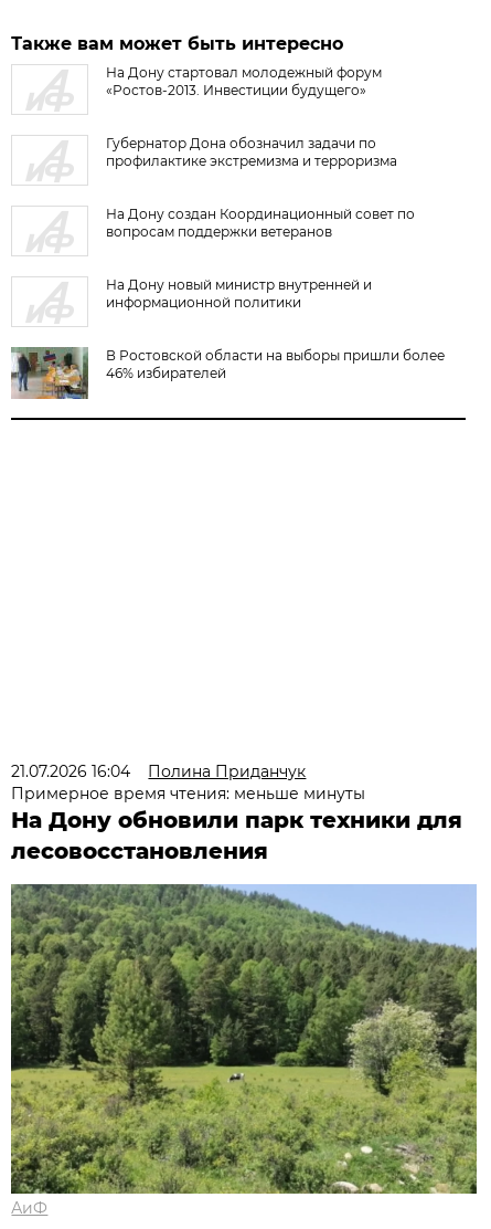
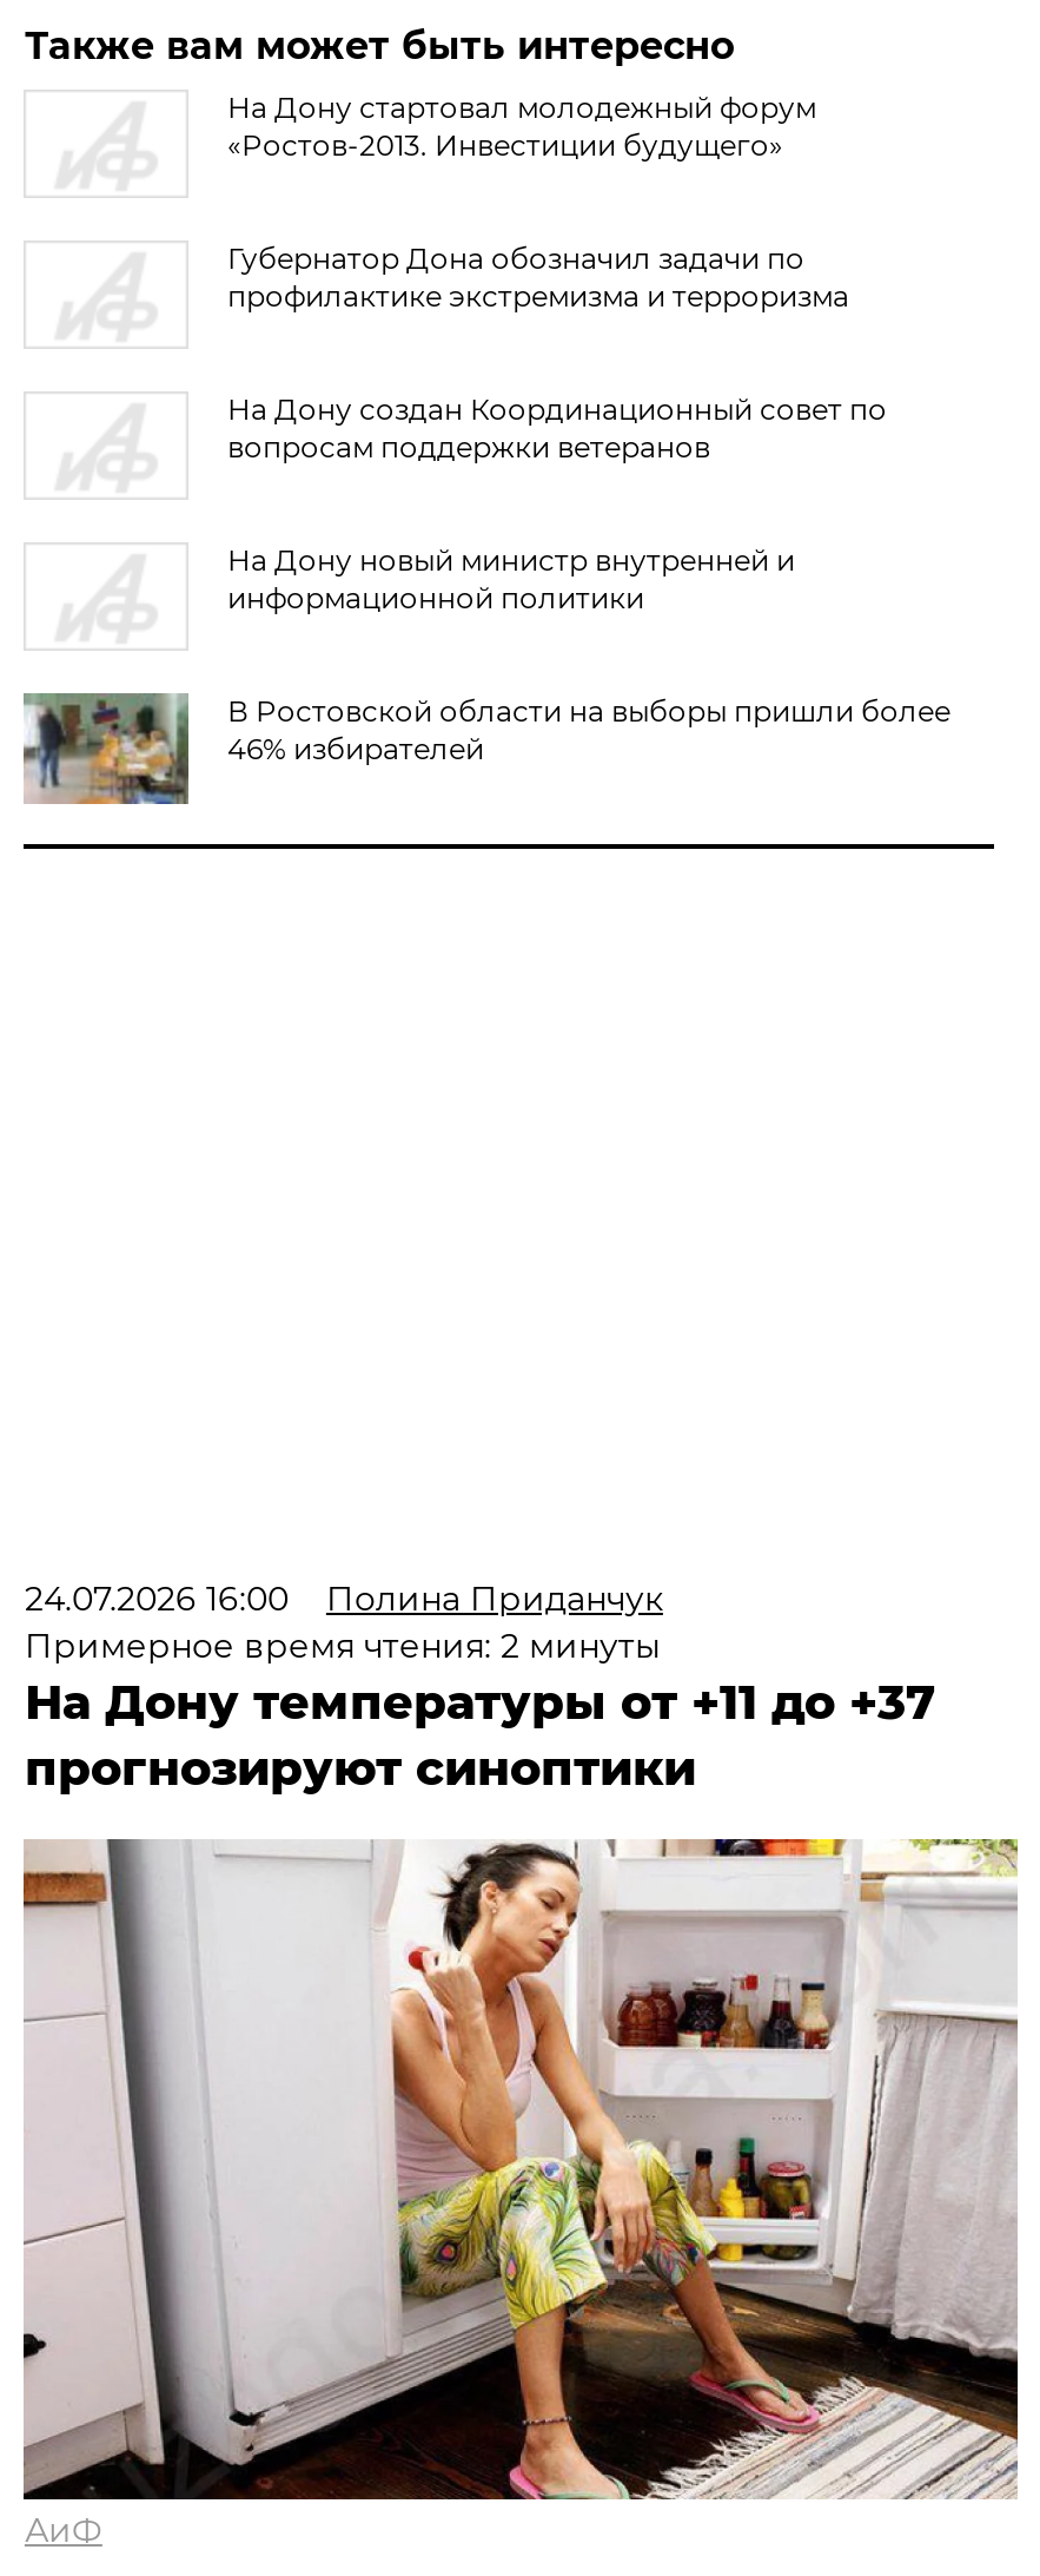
- 21.07.2026 16:04 Полина Приданчук
+ 24.07.2026 16:00 Полина Приданчук

- Примерное время чтения: меньше минуты
- На Дону обновили парк техники для
- лесовосстановления
+ Примерное время чтения: 2 минуты
+ На Дону температуры от +11 до +37
+ прогнозируют синоптики

- [image]
+ [image]
